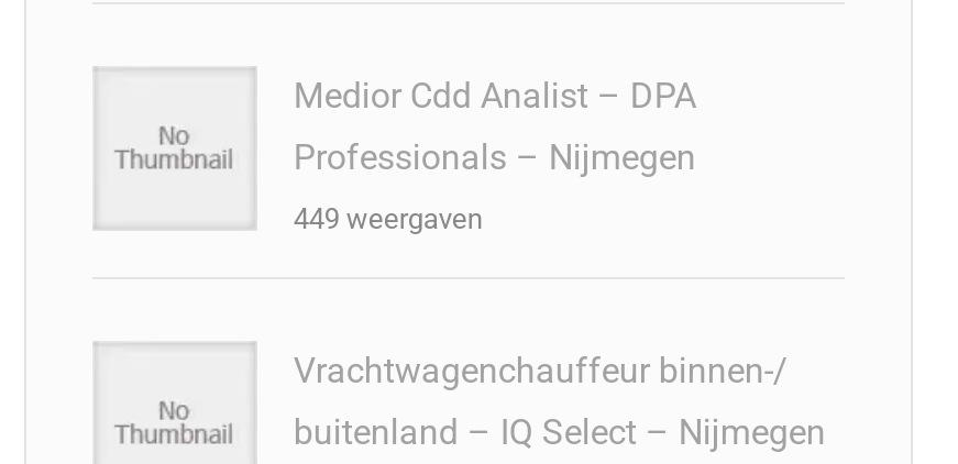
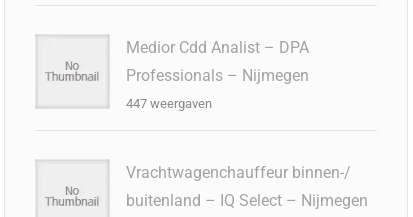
- 449 weergaven
+ 447 weergaven
